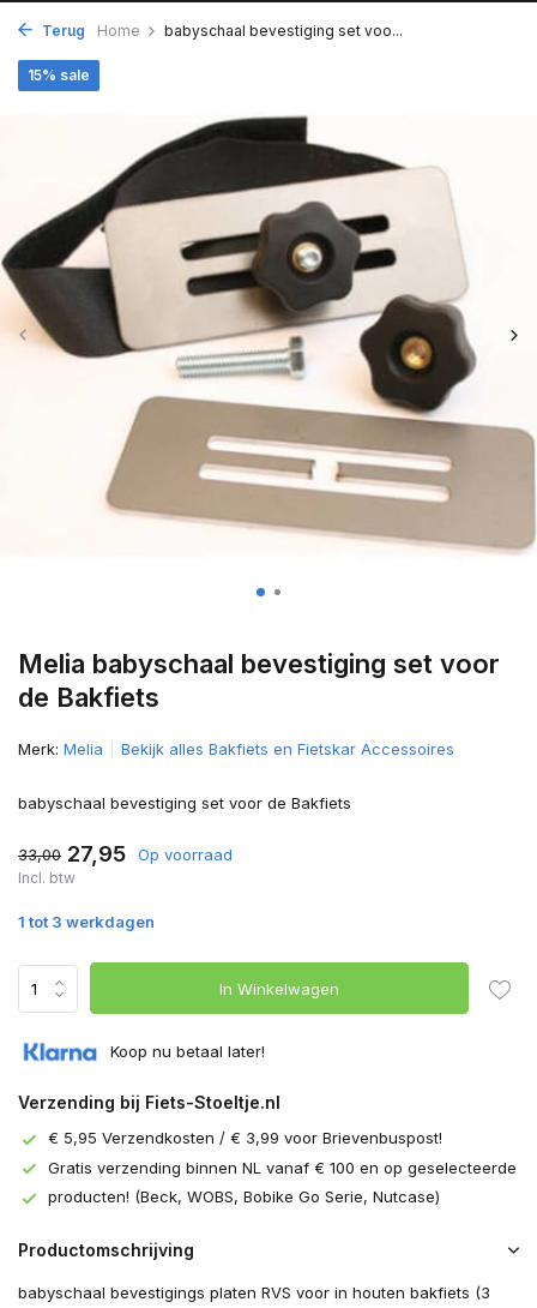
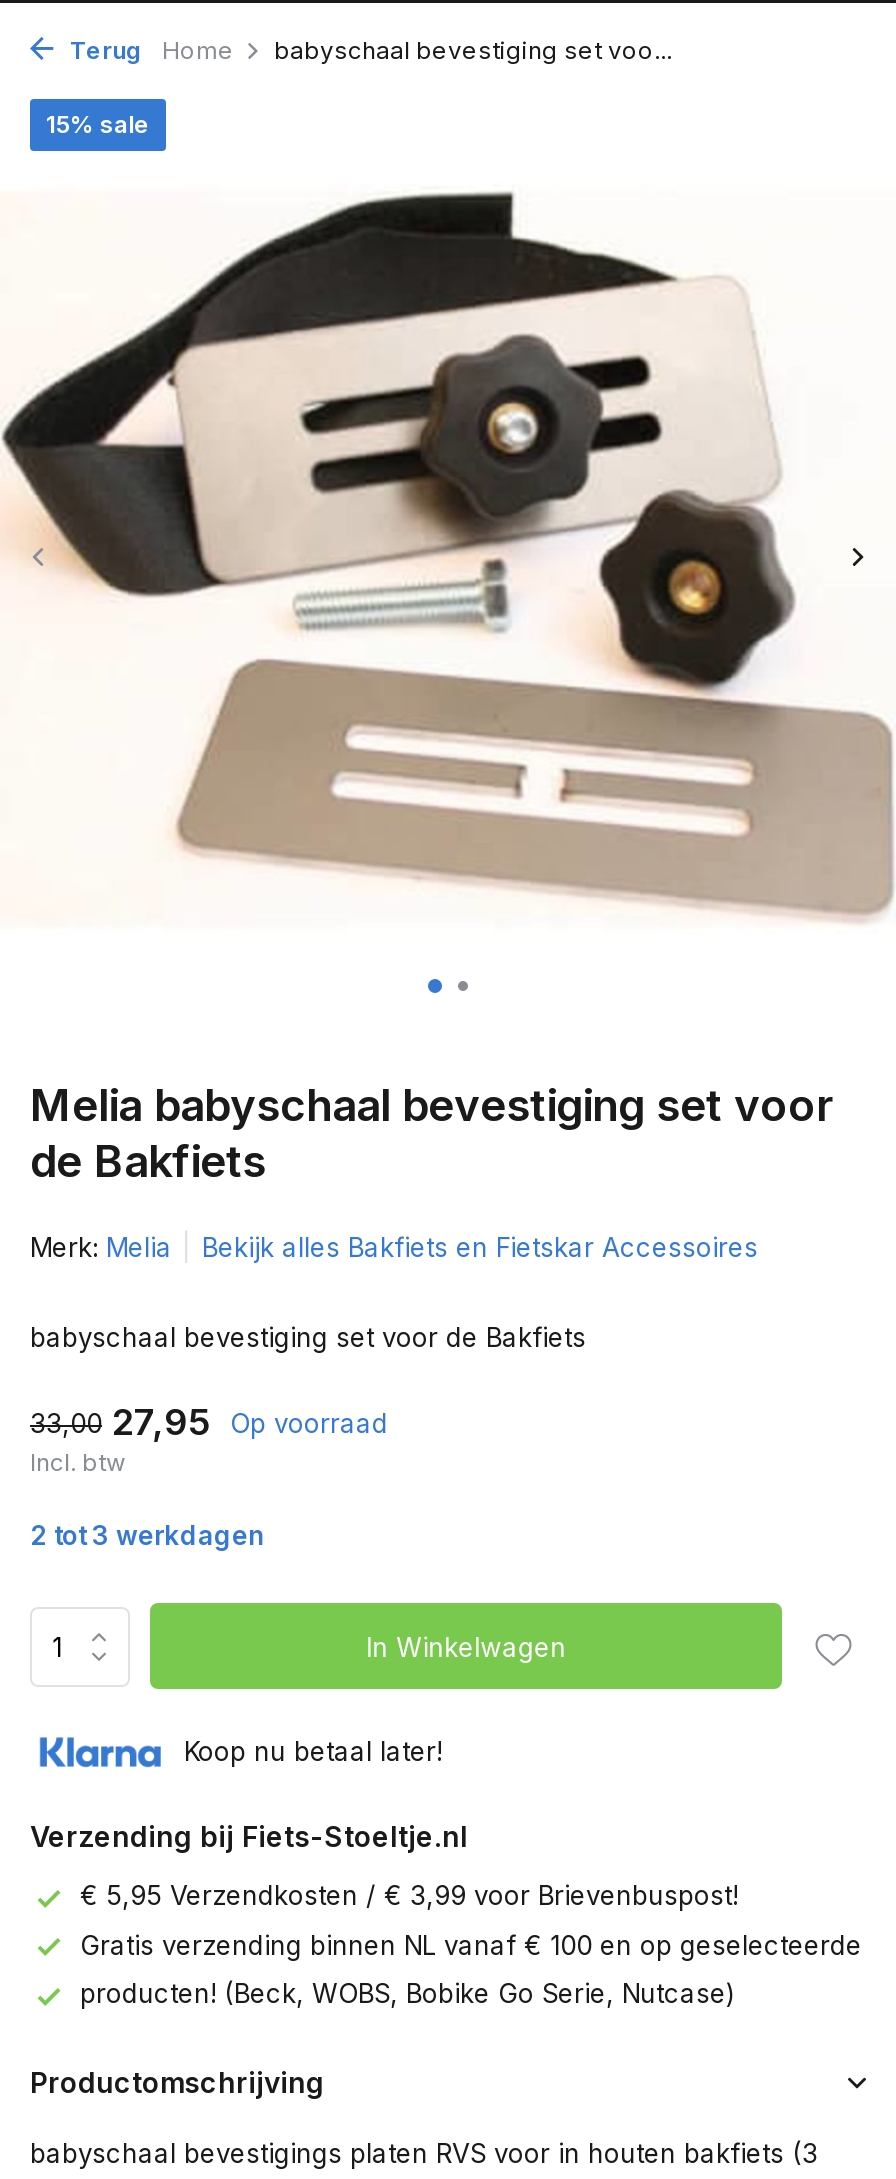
- 1 tot 3 werkdagen
+ 2 tot 3 werkdagen
